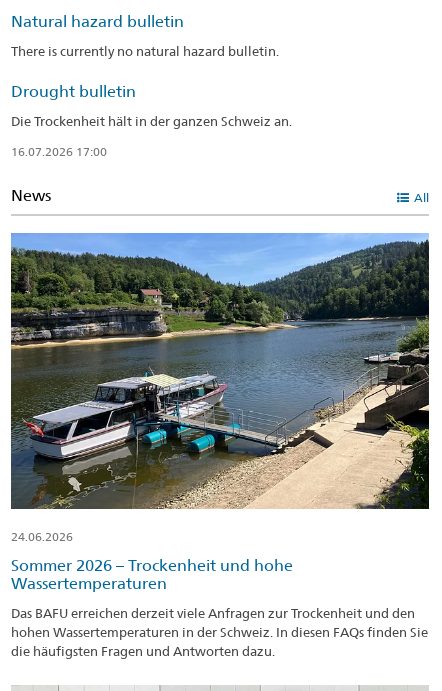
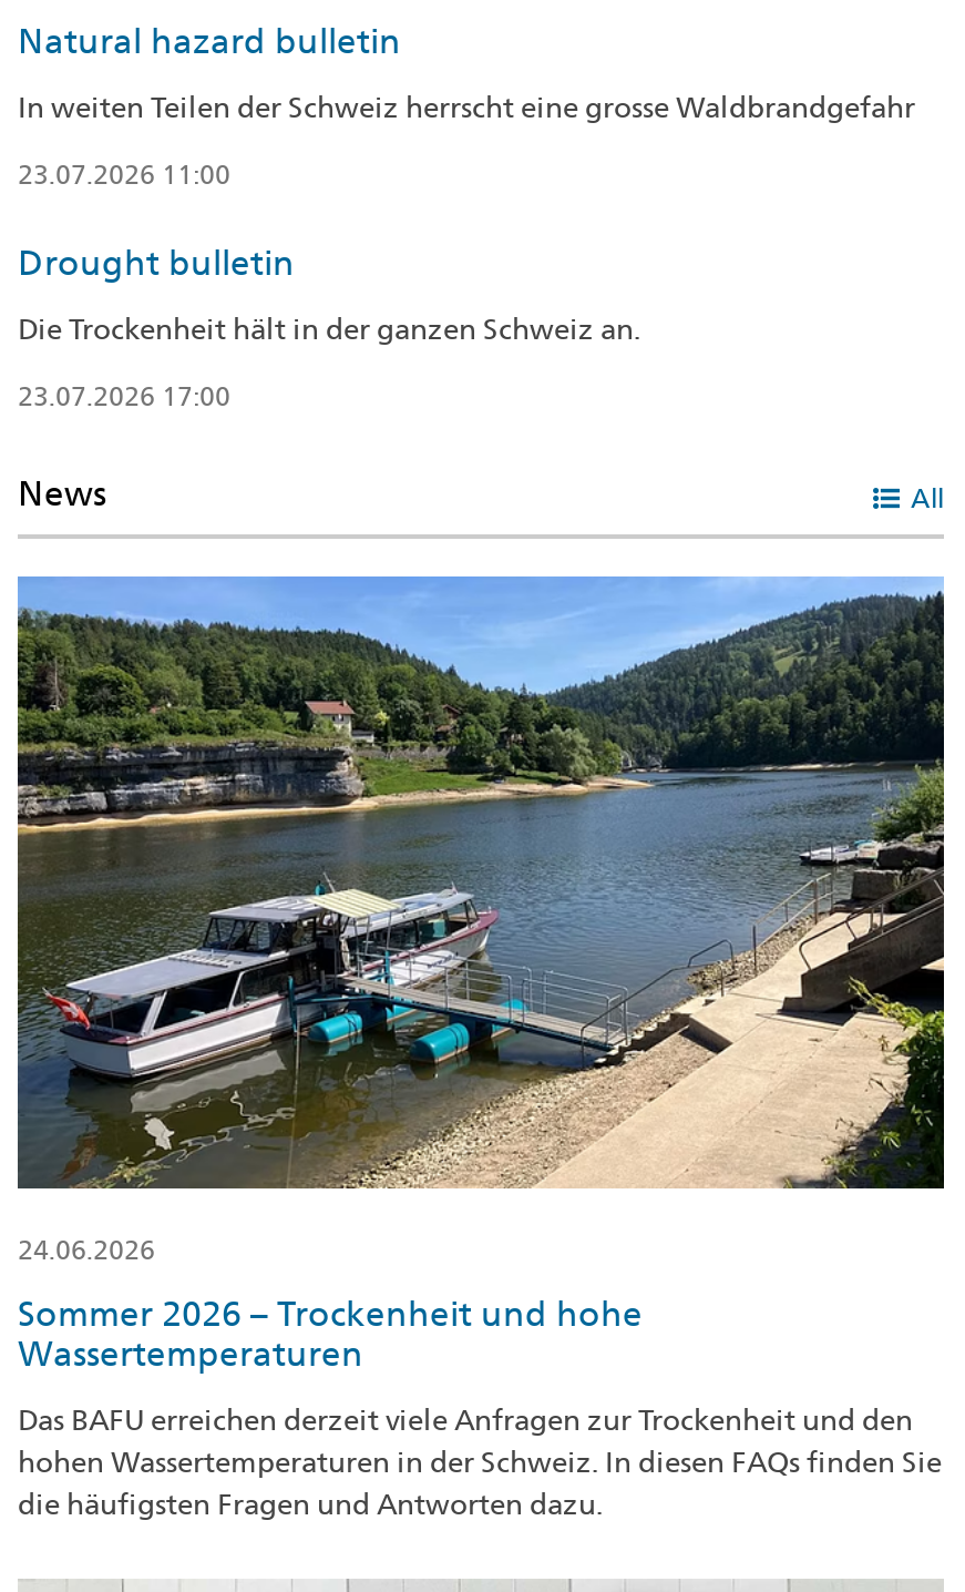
- There is currently no natural hazard bulletin.
+ In weiten Teilen der Schweiz herrscht eine grosse Waldbrandgefahr
+ 23.07.2026 11:00

- 16.07.2026 17:00
+ 23.07.2026 17:00
